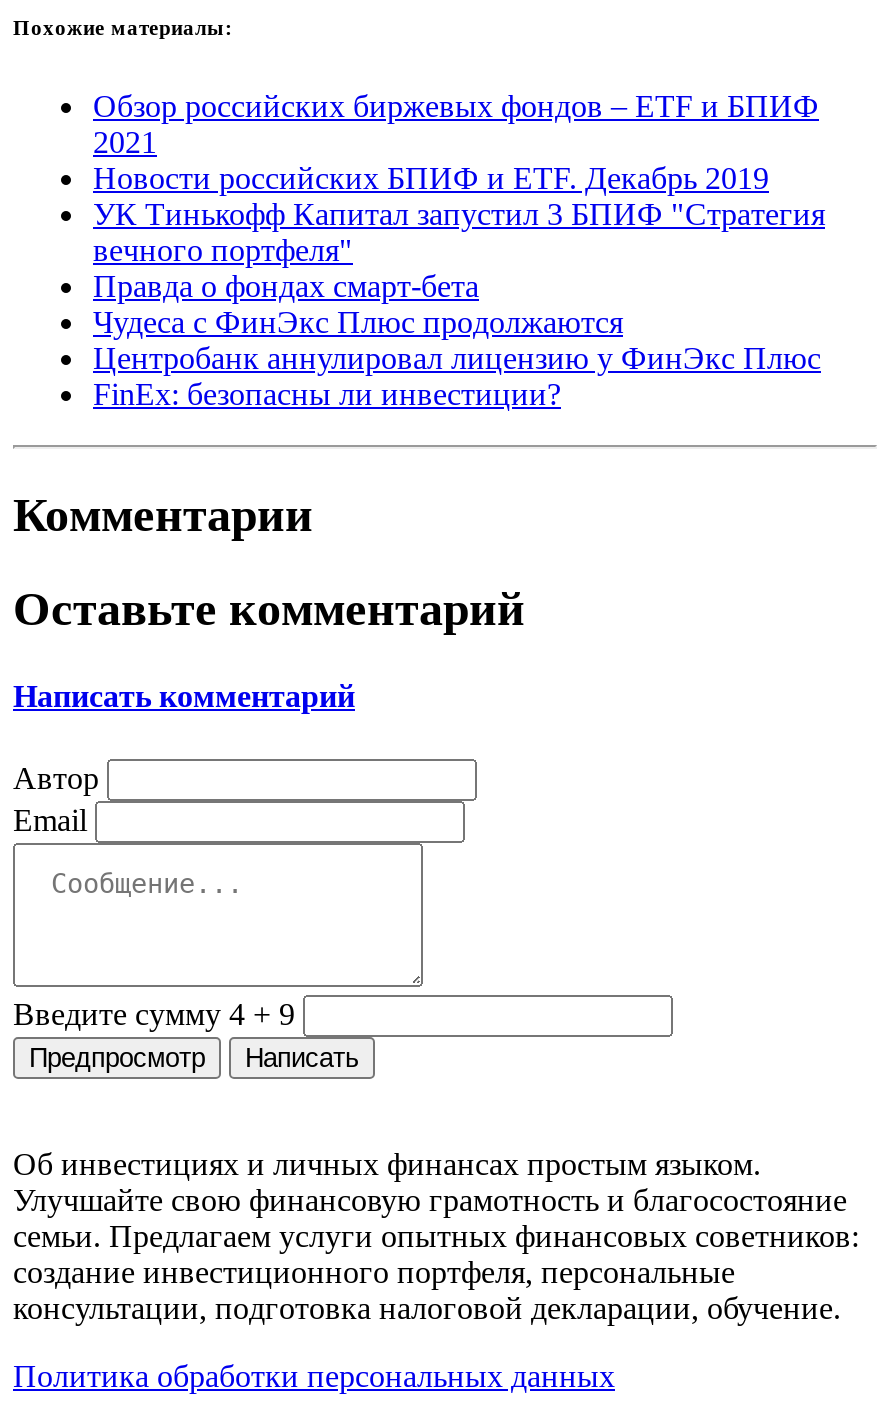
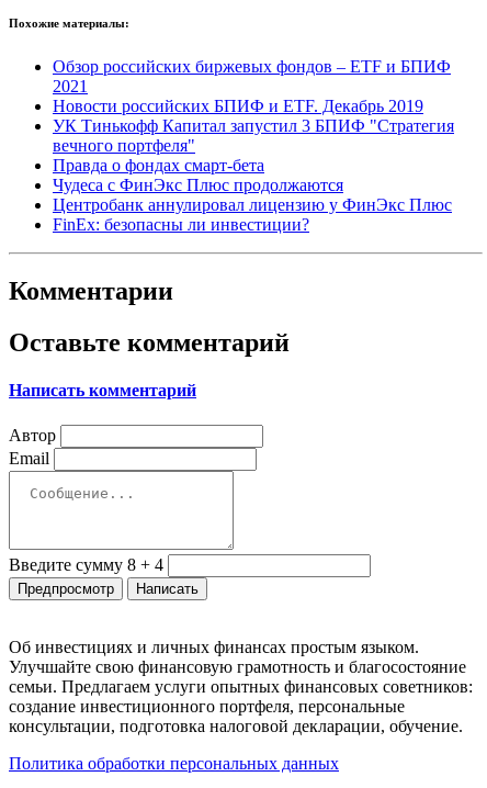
- Введите сумму 4 + 9
+ Введите сумму 8 + 4
